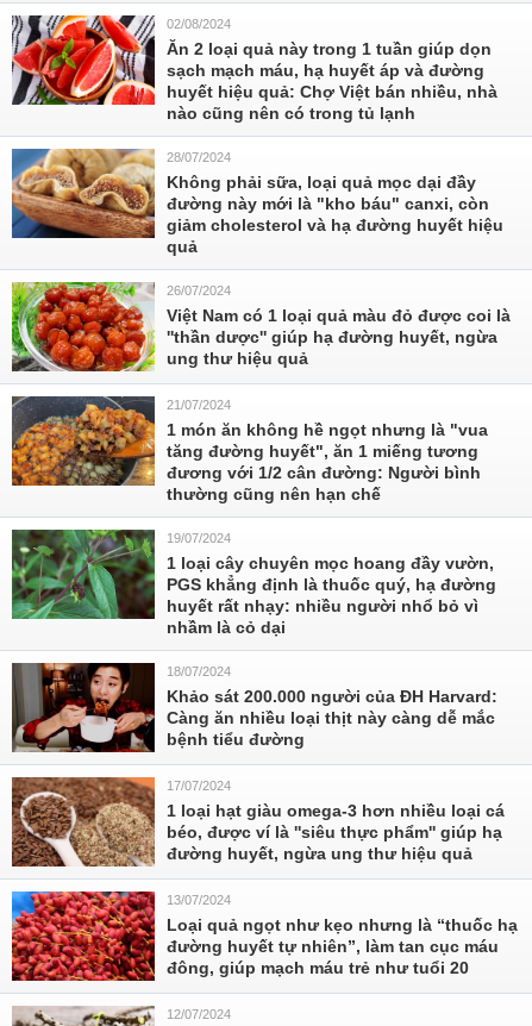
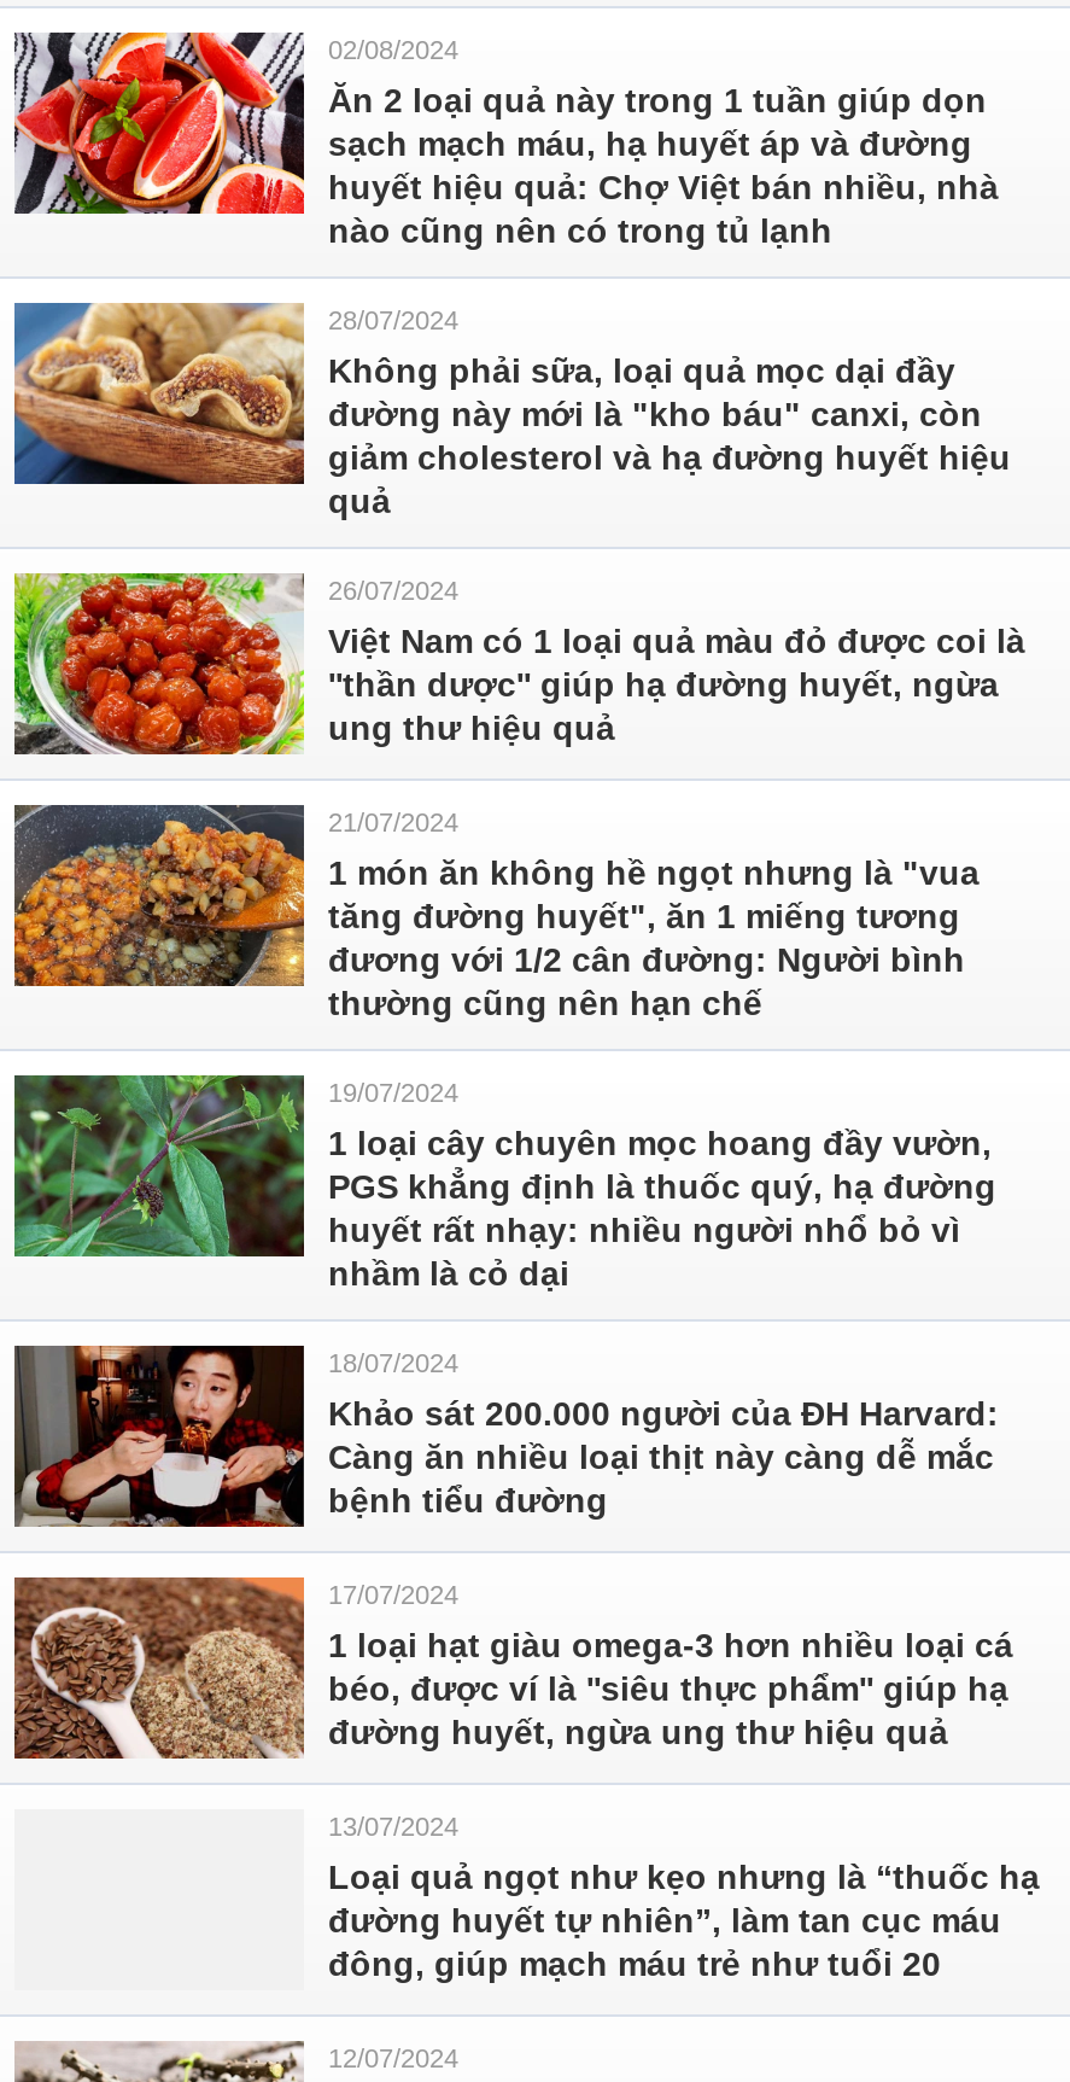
- [image]
